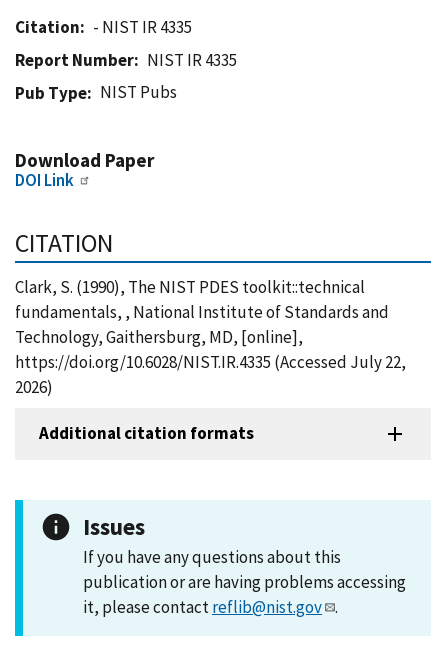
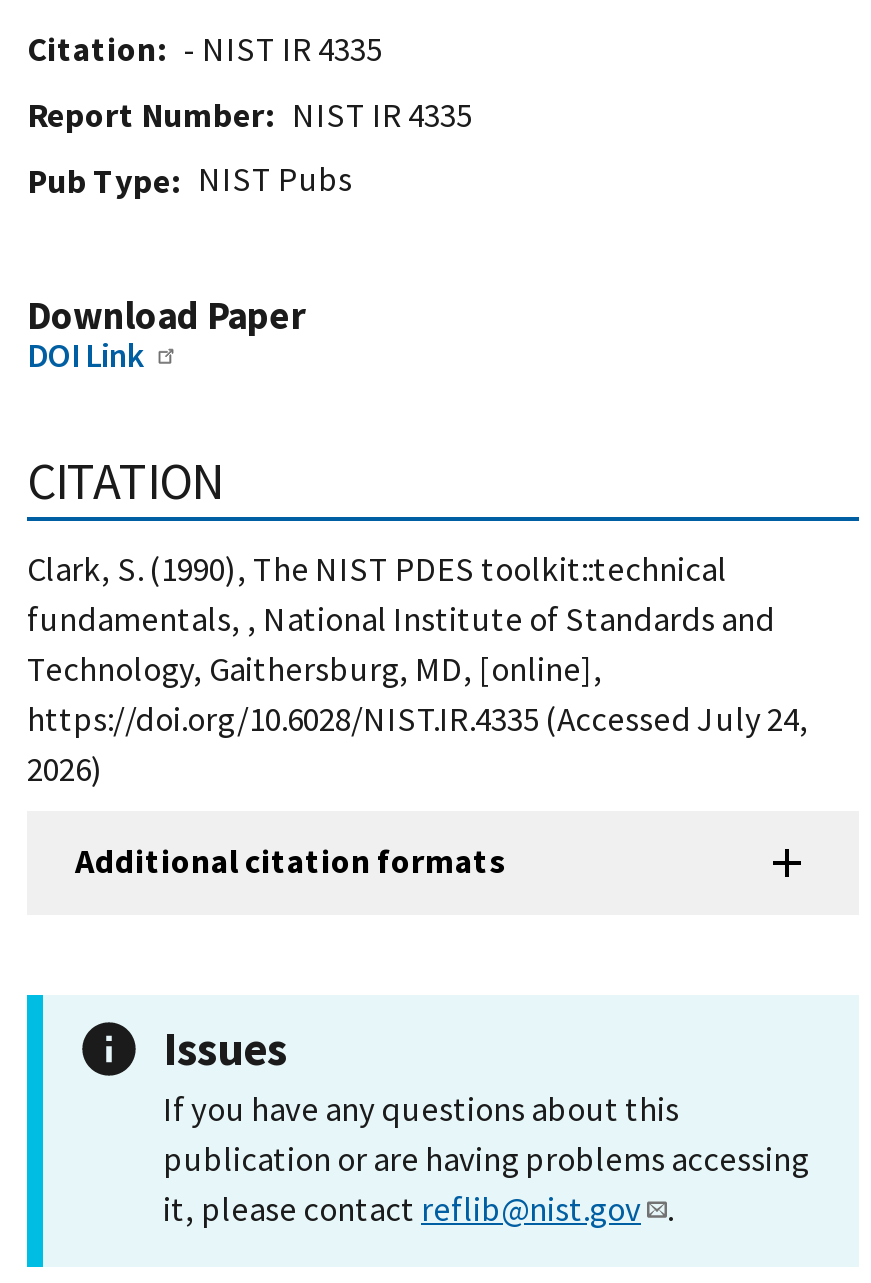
- https://doi.org/10.6028/NIST.IR.4335 (Accessed July 22,
+ https://doi.org/10.6028/NIST.IR.4335 (Accessed July 24,
